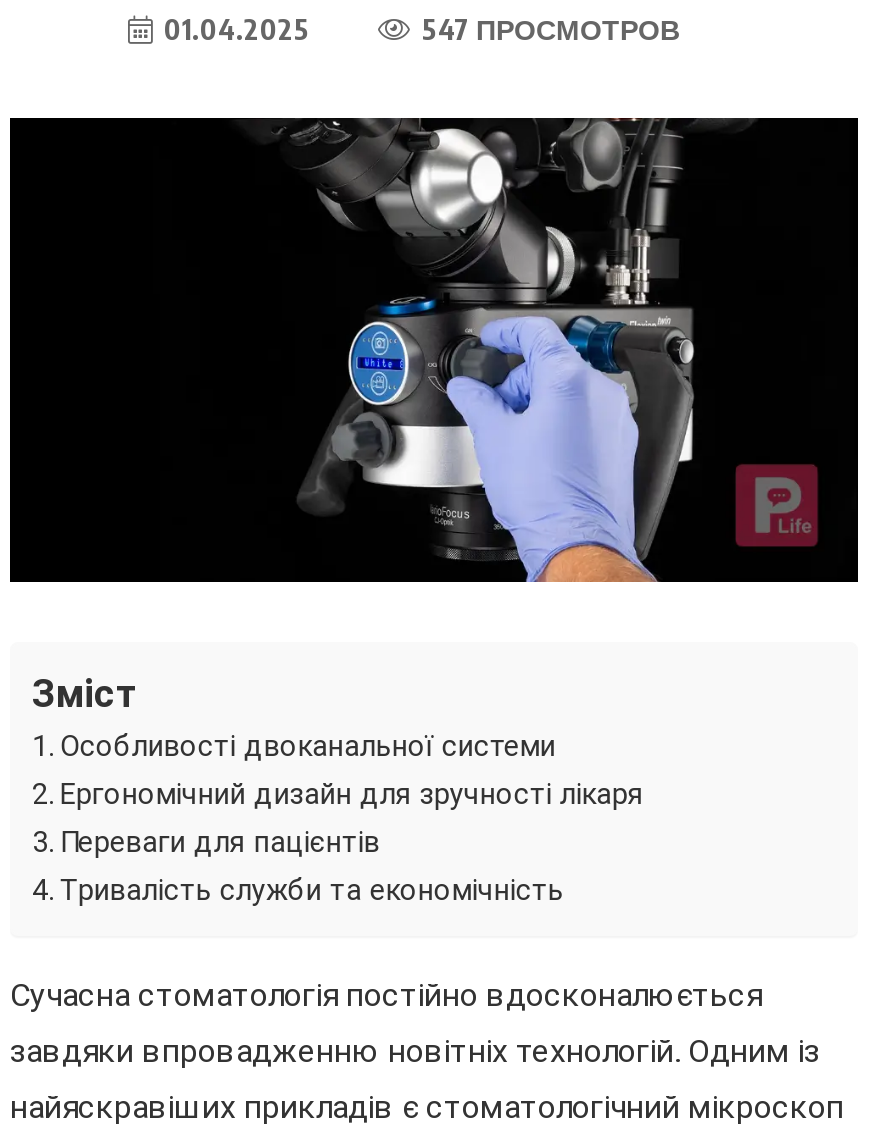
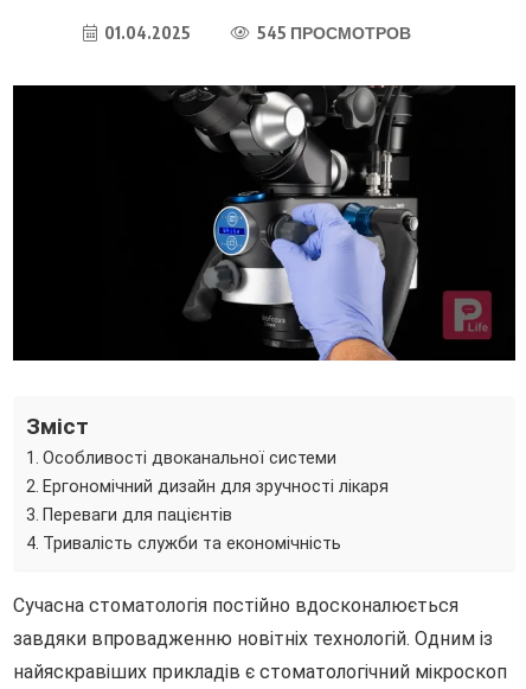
- 547 ПРОСМОТРОВ
+ 545 ПРОСМОТРОВ
